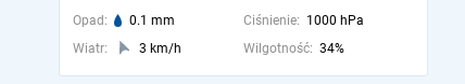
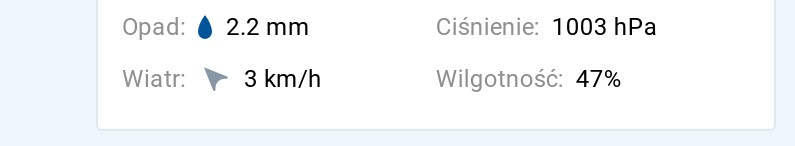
- Opad: 0.1 mm
+ Opad: 2.2 mm

- Ciśnienie: 1000 hPa
+ Ciśnienie: 1003 hPa

- Wilgotność: 34%
+ Wilgotność: 47%
